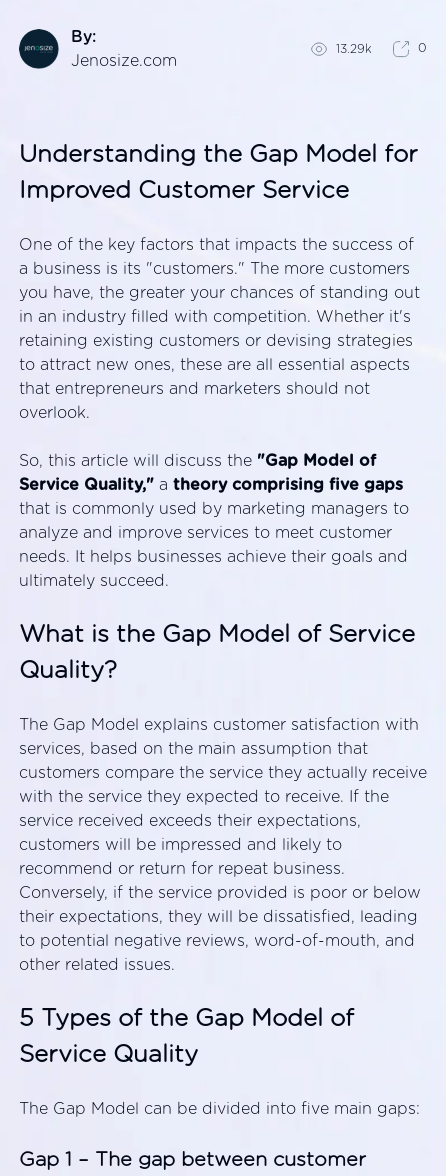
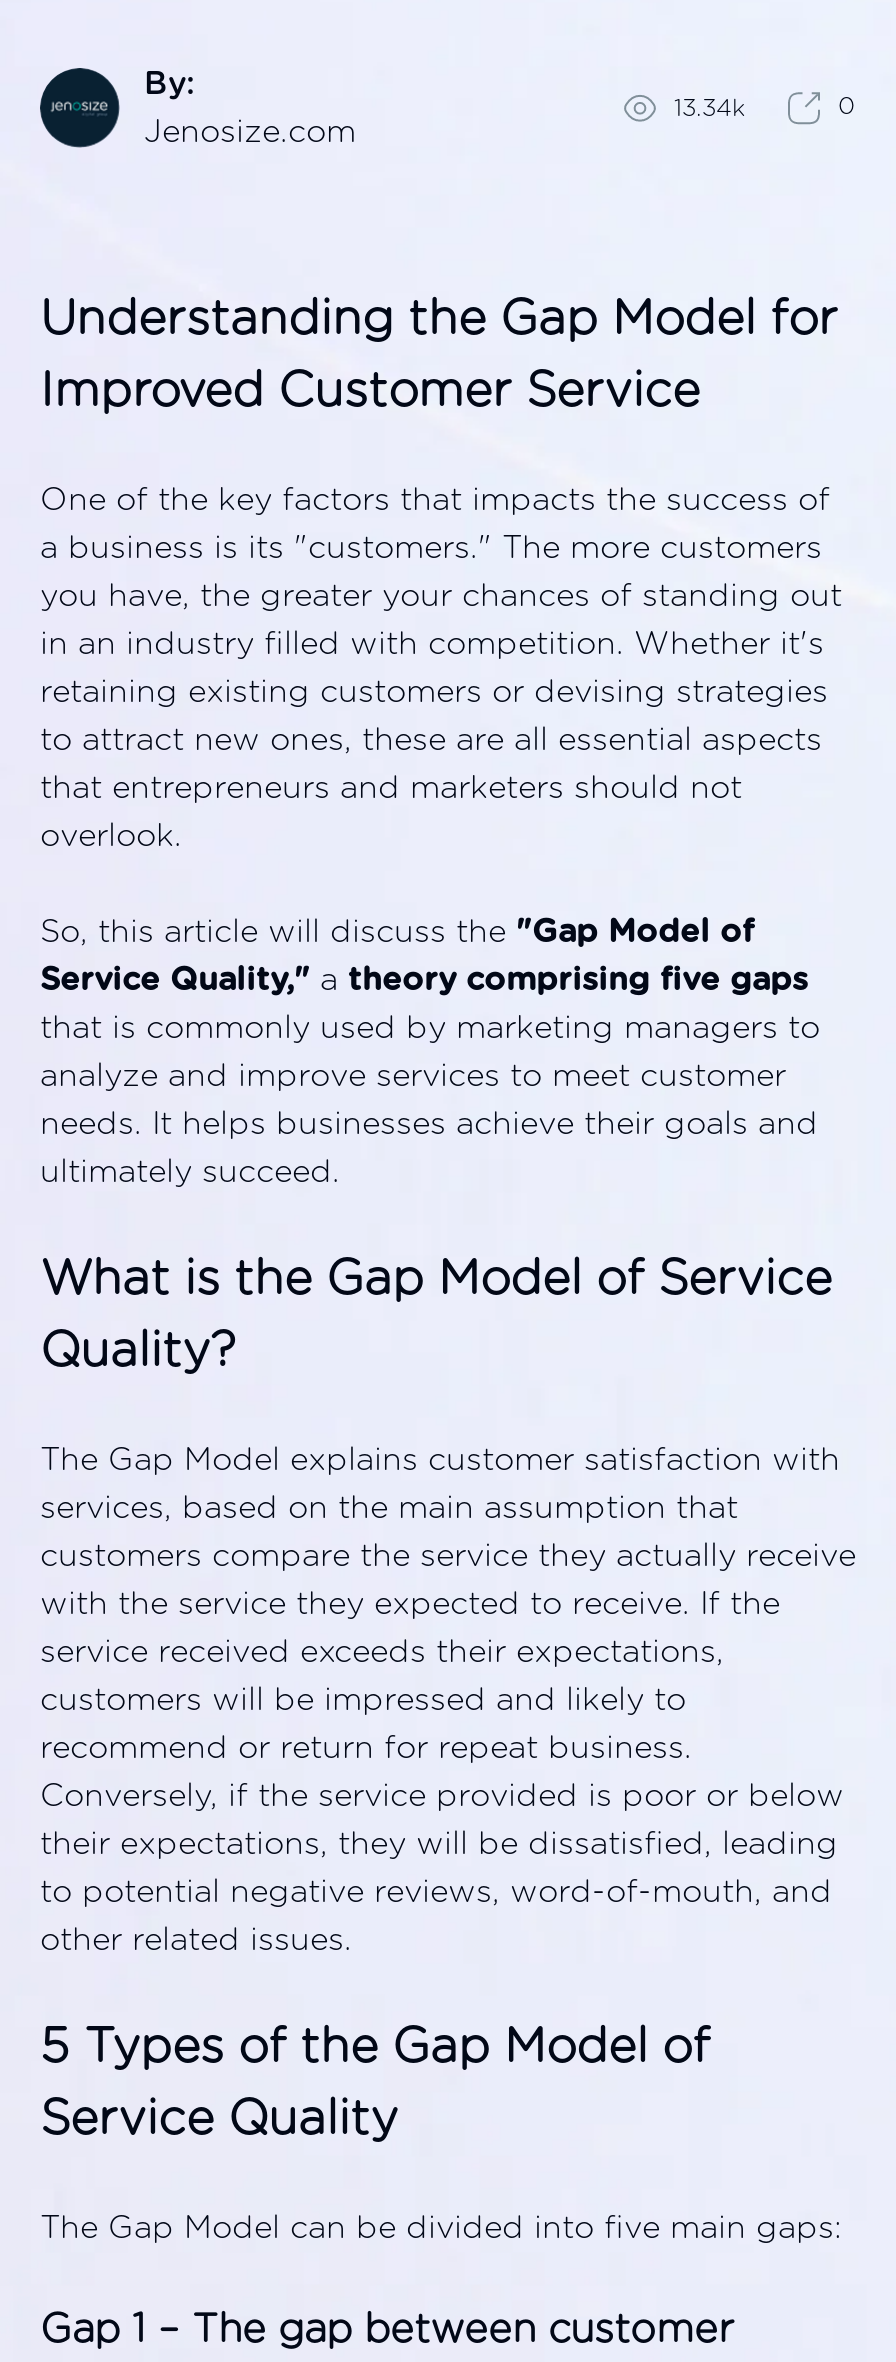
- 13.29k
+ 13.34k
